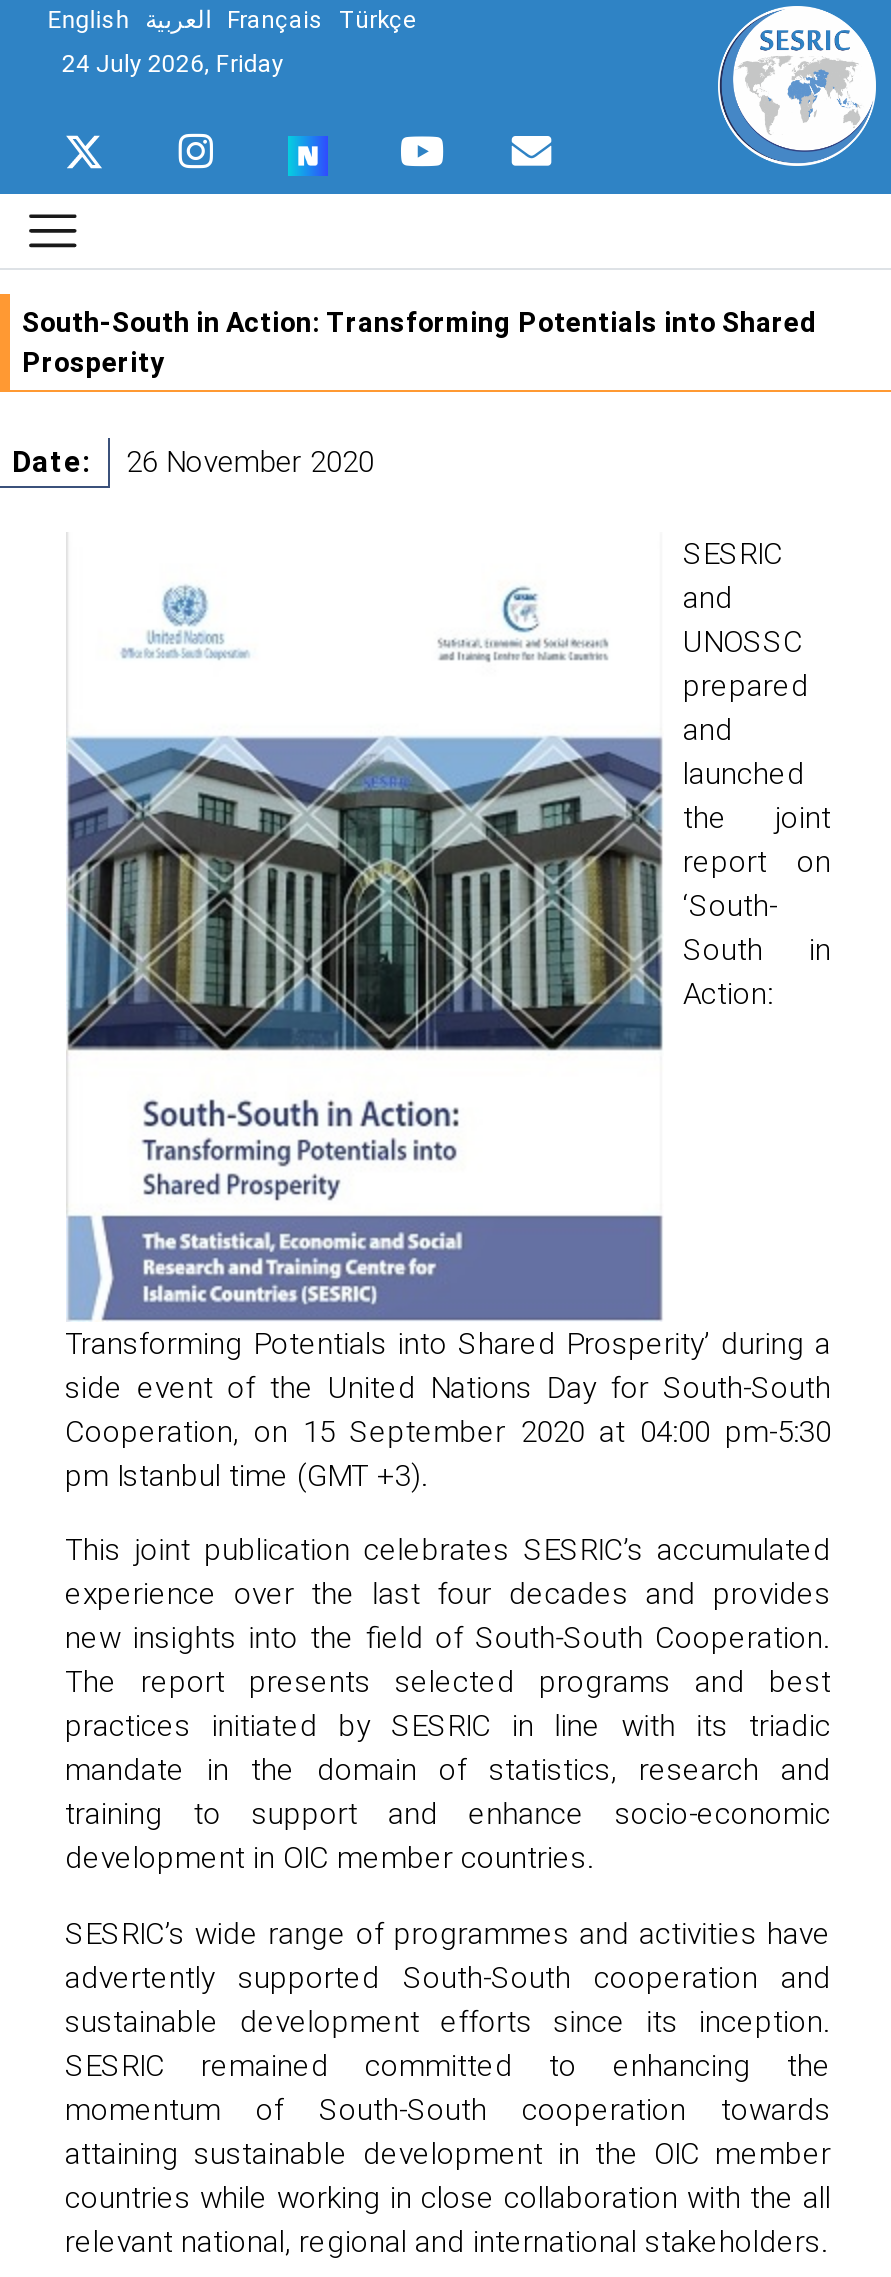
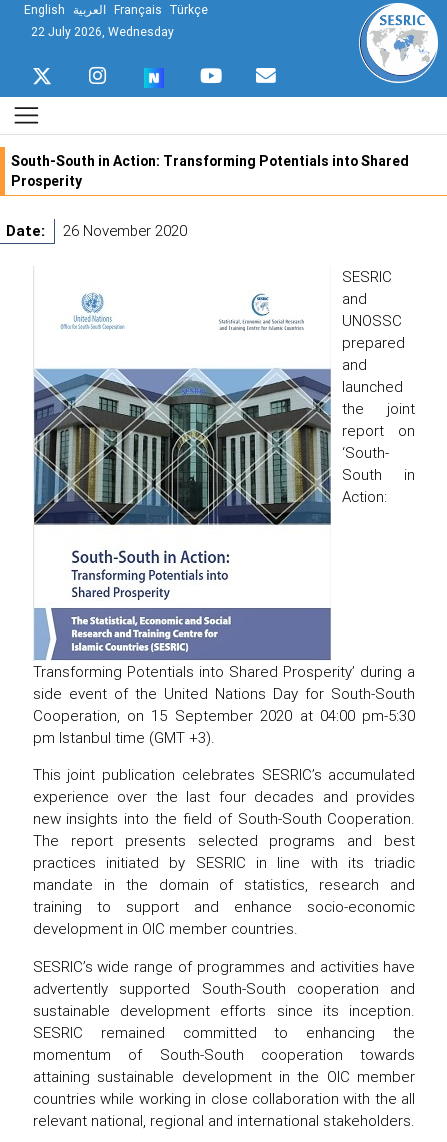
- 24 July 2026, Friday
+ 22 July 2026, Wednesday
